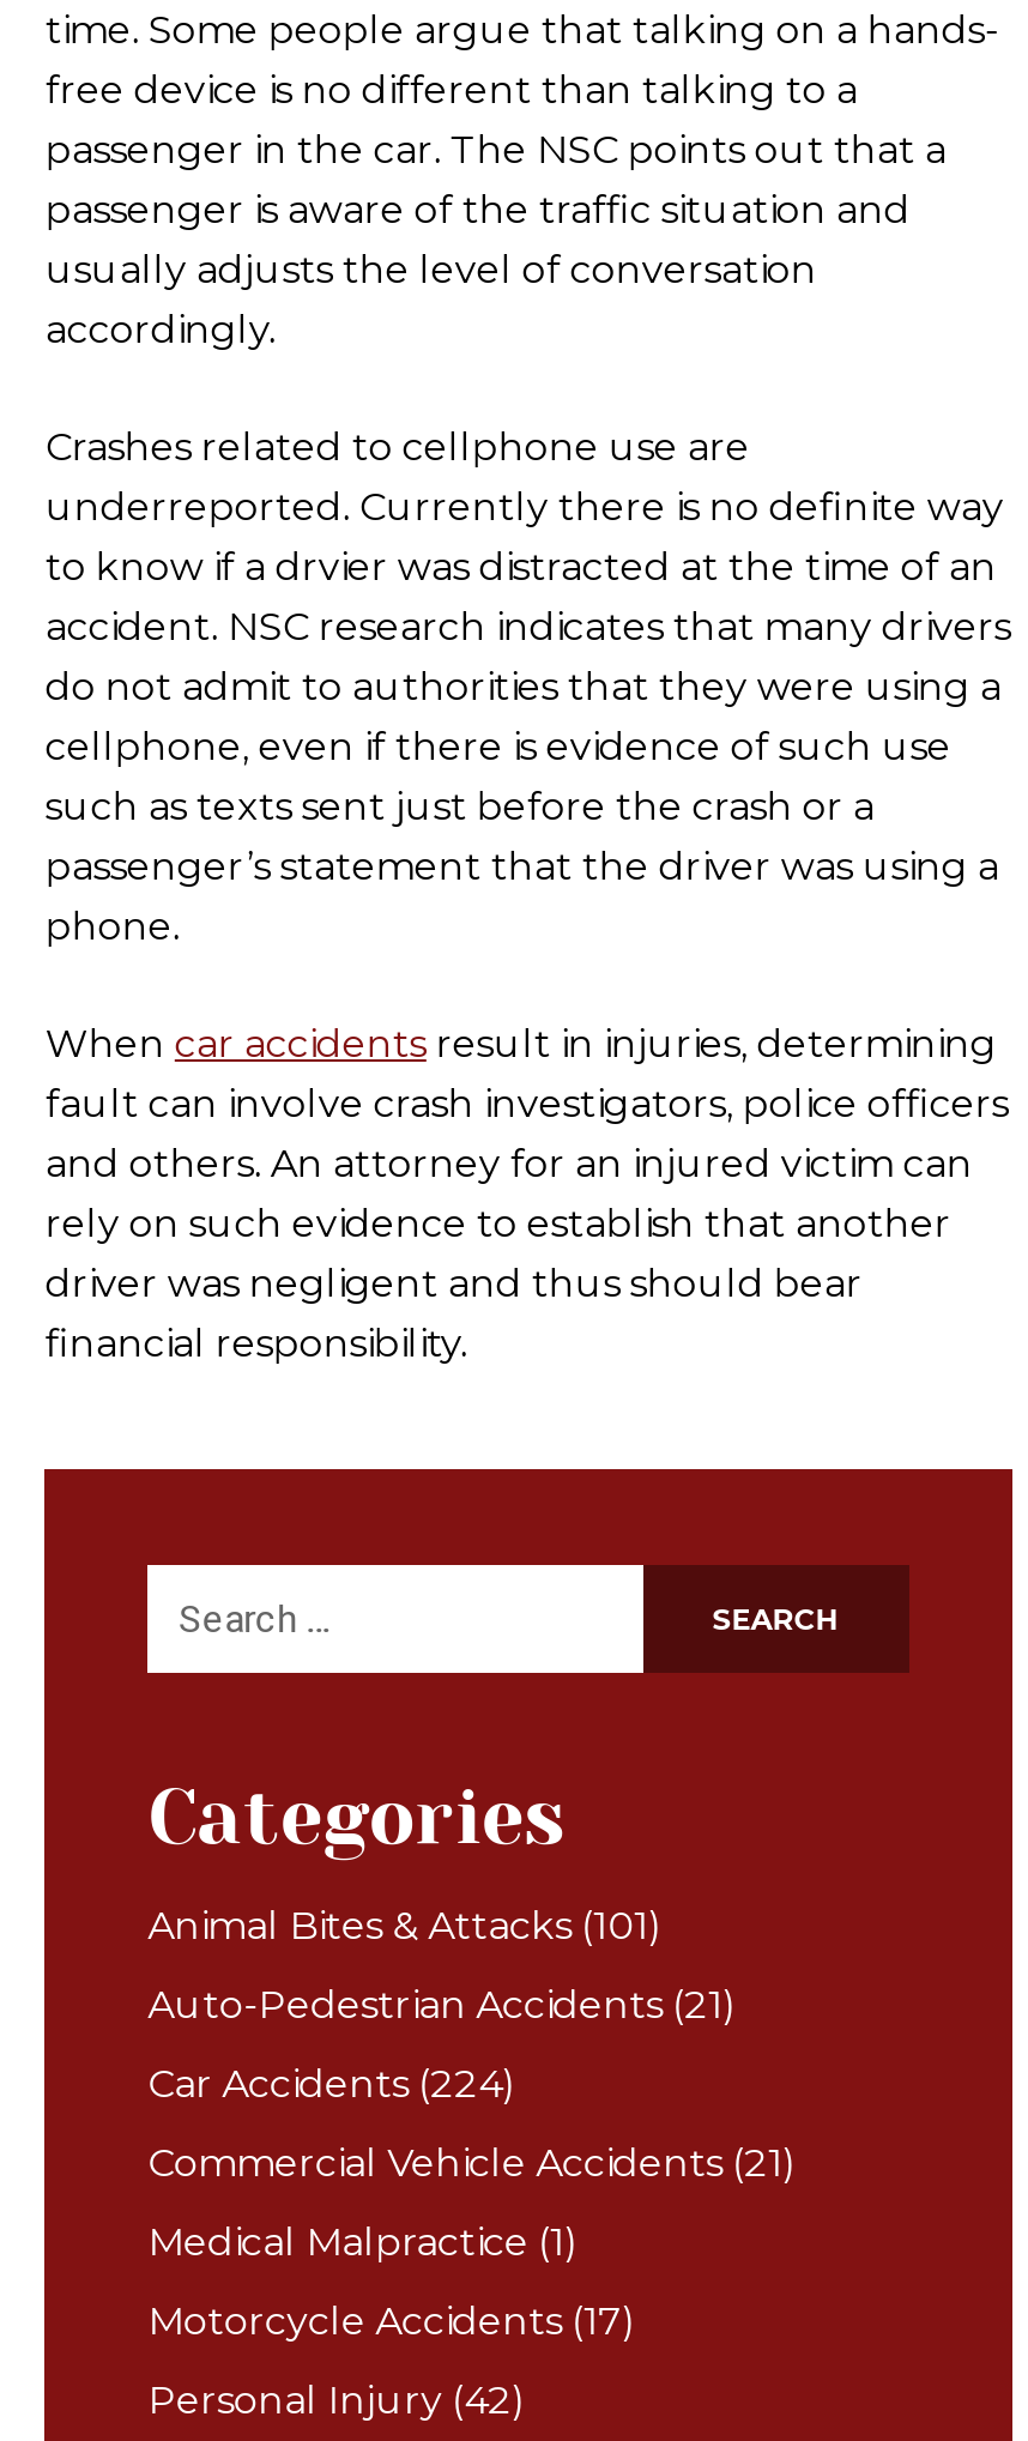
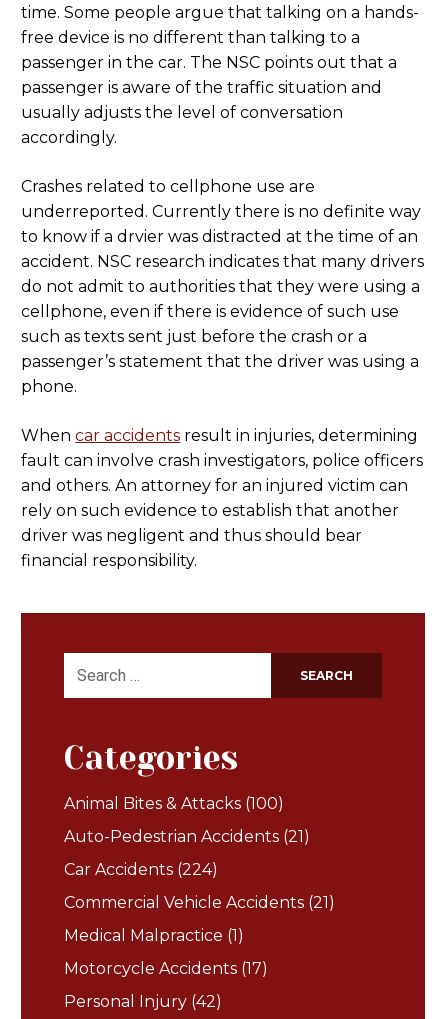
- Animal Bites & Attacks (101)
+ Animal Bites & Attacks (100)
